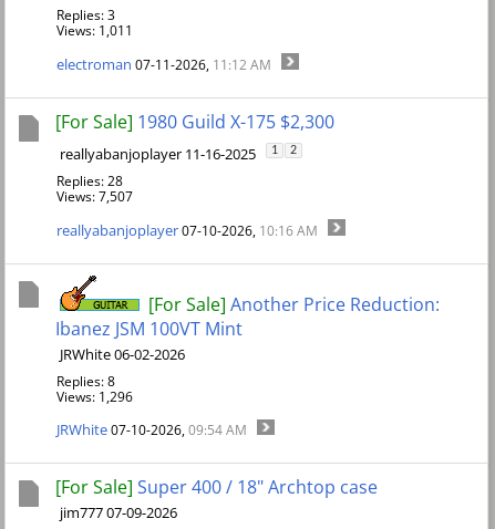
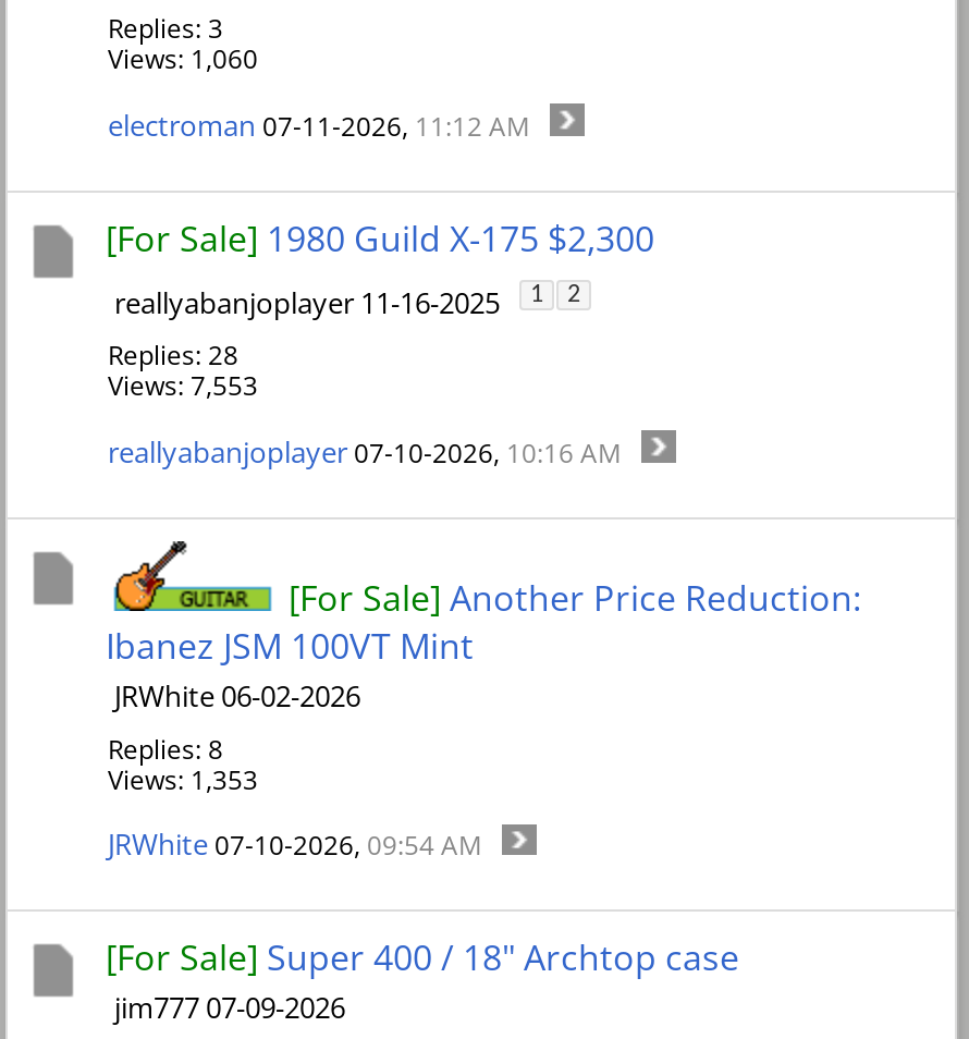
- Views: 1,011
+ Views: 1,060

- Views: 7,507
+ Views: 7,553

- Views: 1,296
+ Views: 1,353
